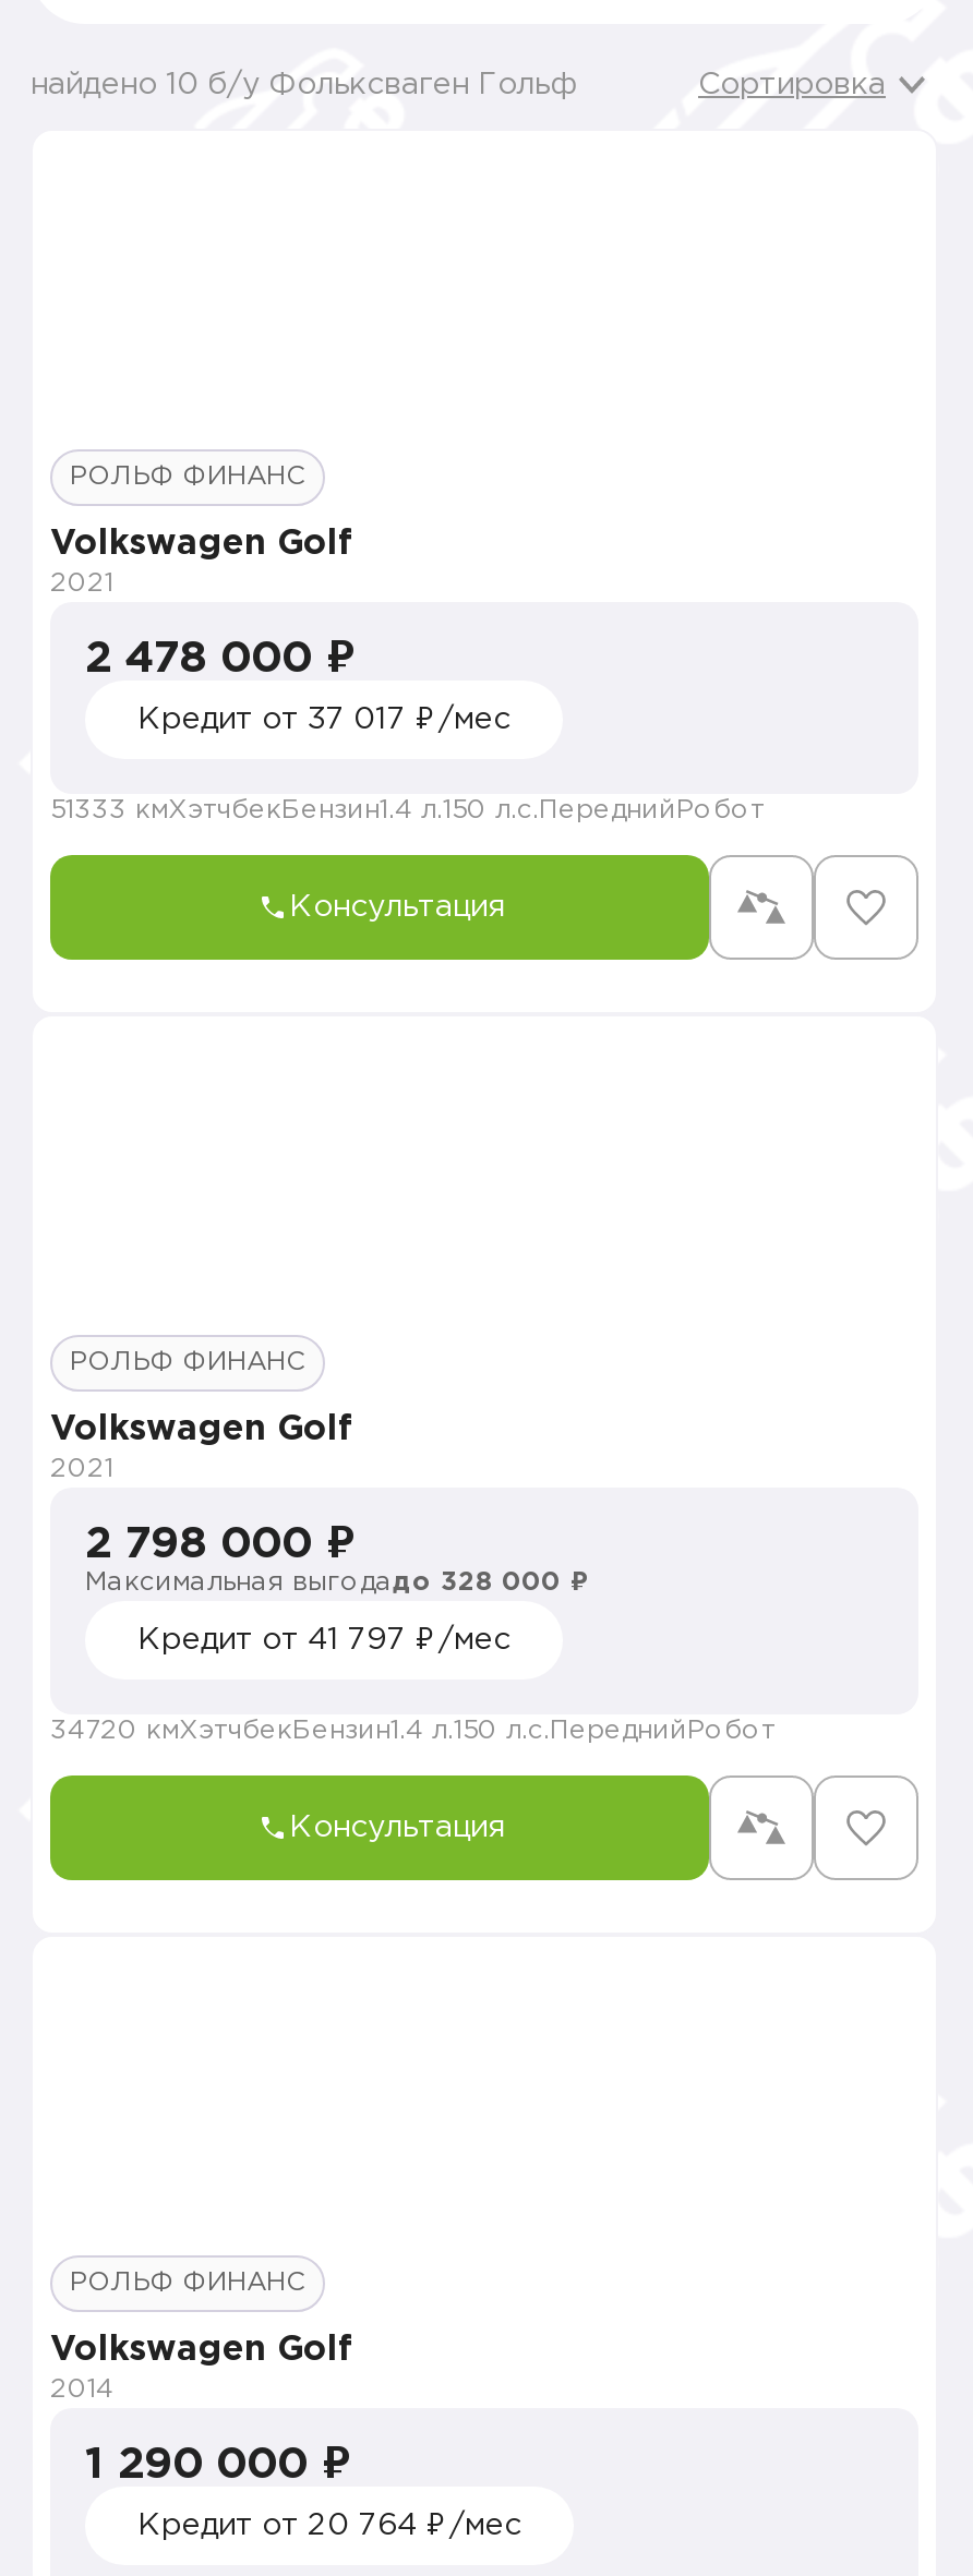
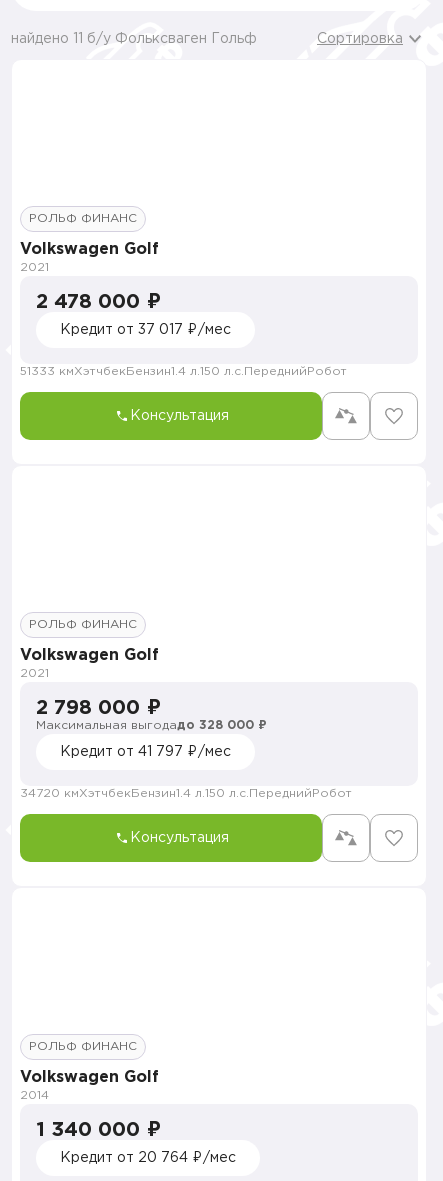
- найдено 10 б/у Фольксваген Гольф
+ найдено 11 б/у Фольксваген Гольф

- 1 290 000 ₽
+ 1 340 000 ₽
